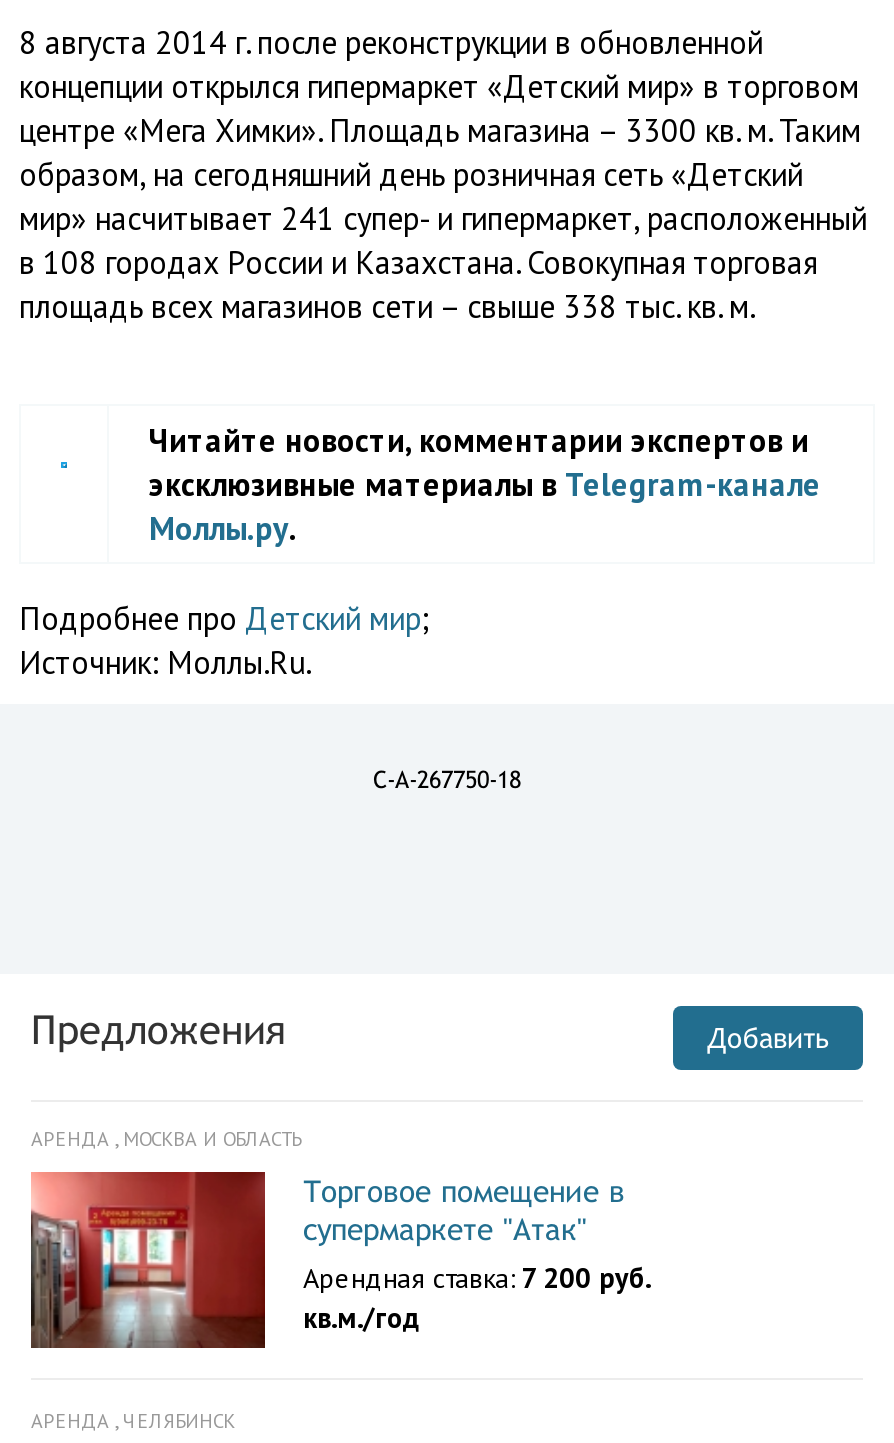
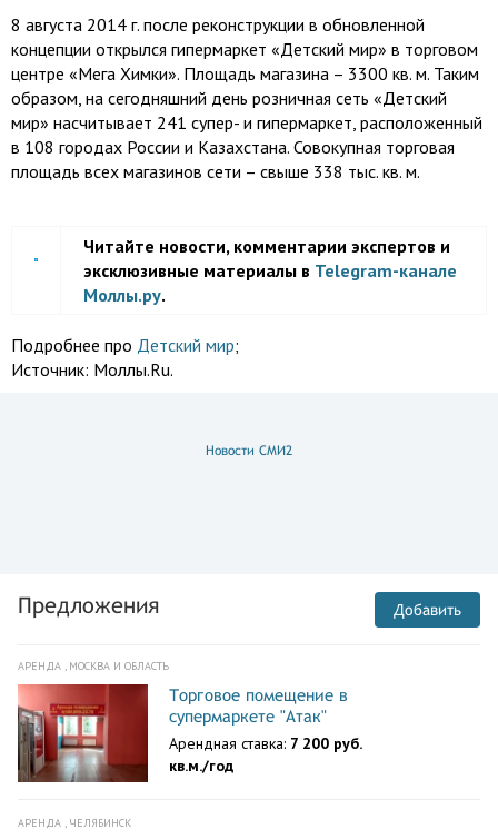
- C-A-267750-18
+ Новости СМИ2
